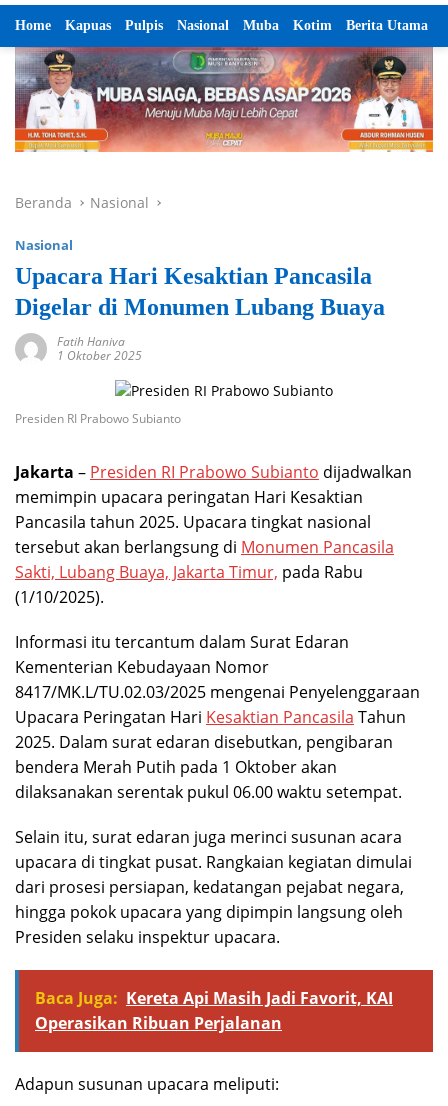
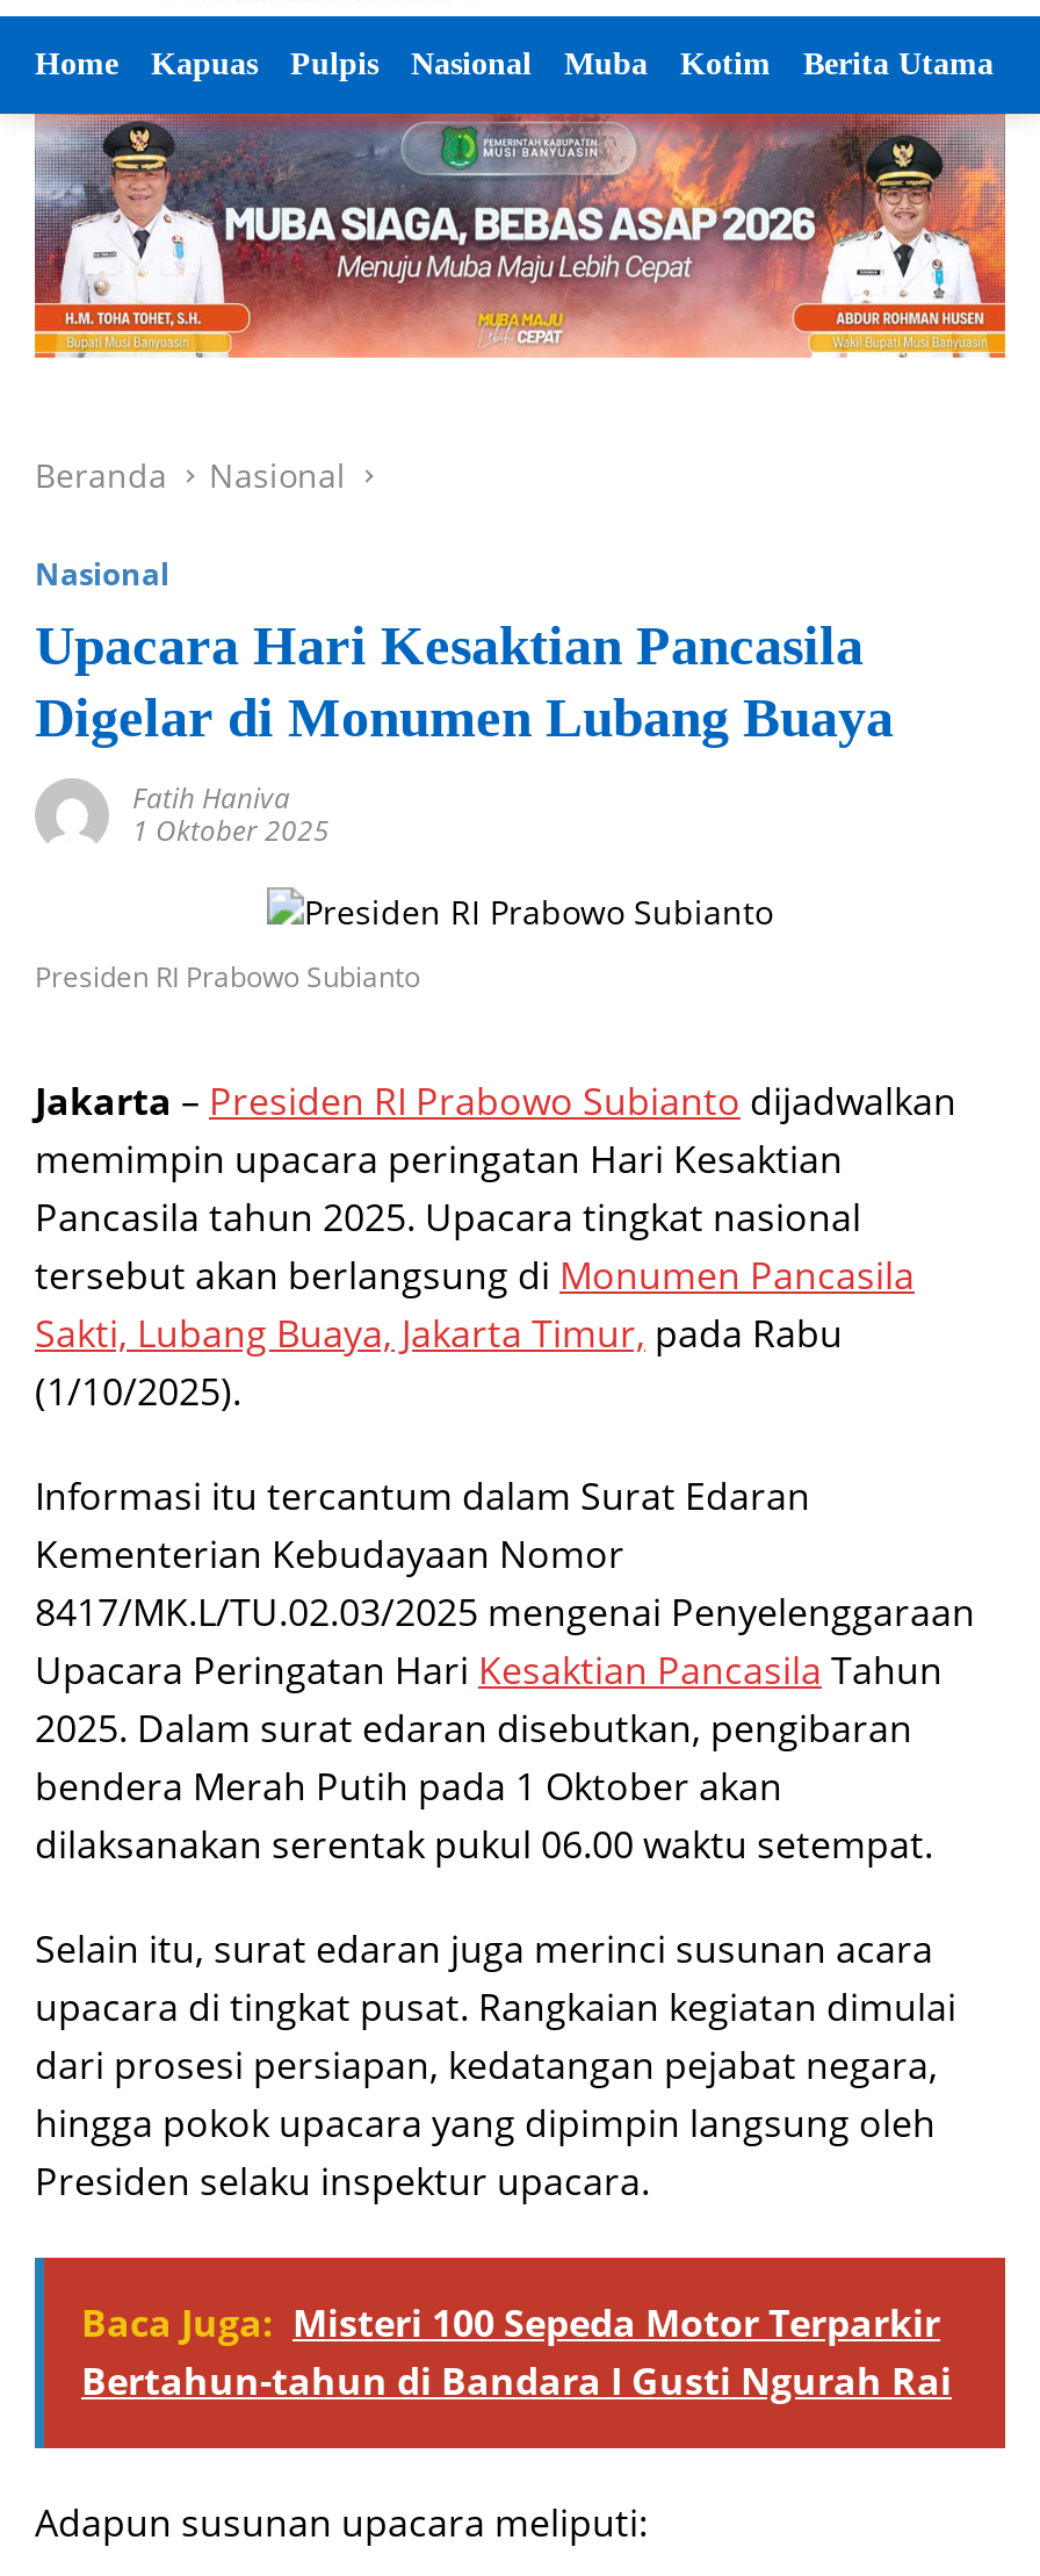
- Baca Juga: Kereta Api Masih Jadi Favorit, KAI
- Operasikan Ribuan Perjalanan
+ Baca Juga: Misteri 100 Sepeda Motor Terparkir
+ Bertahun-tahun di Bandara I Gusti Ngurah Rai
